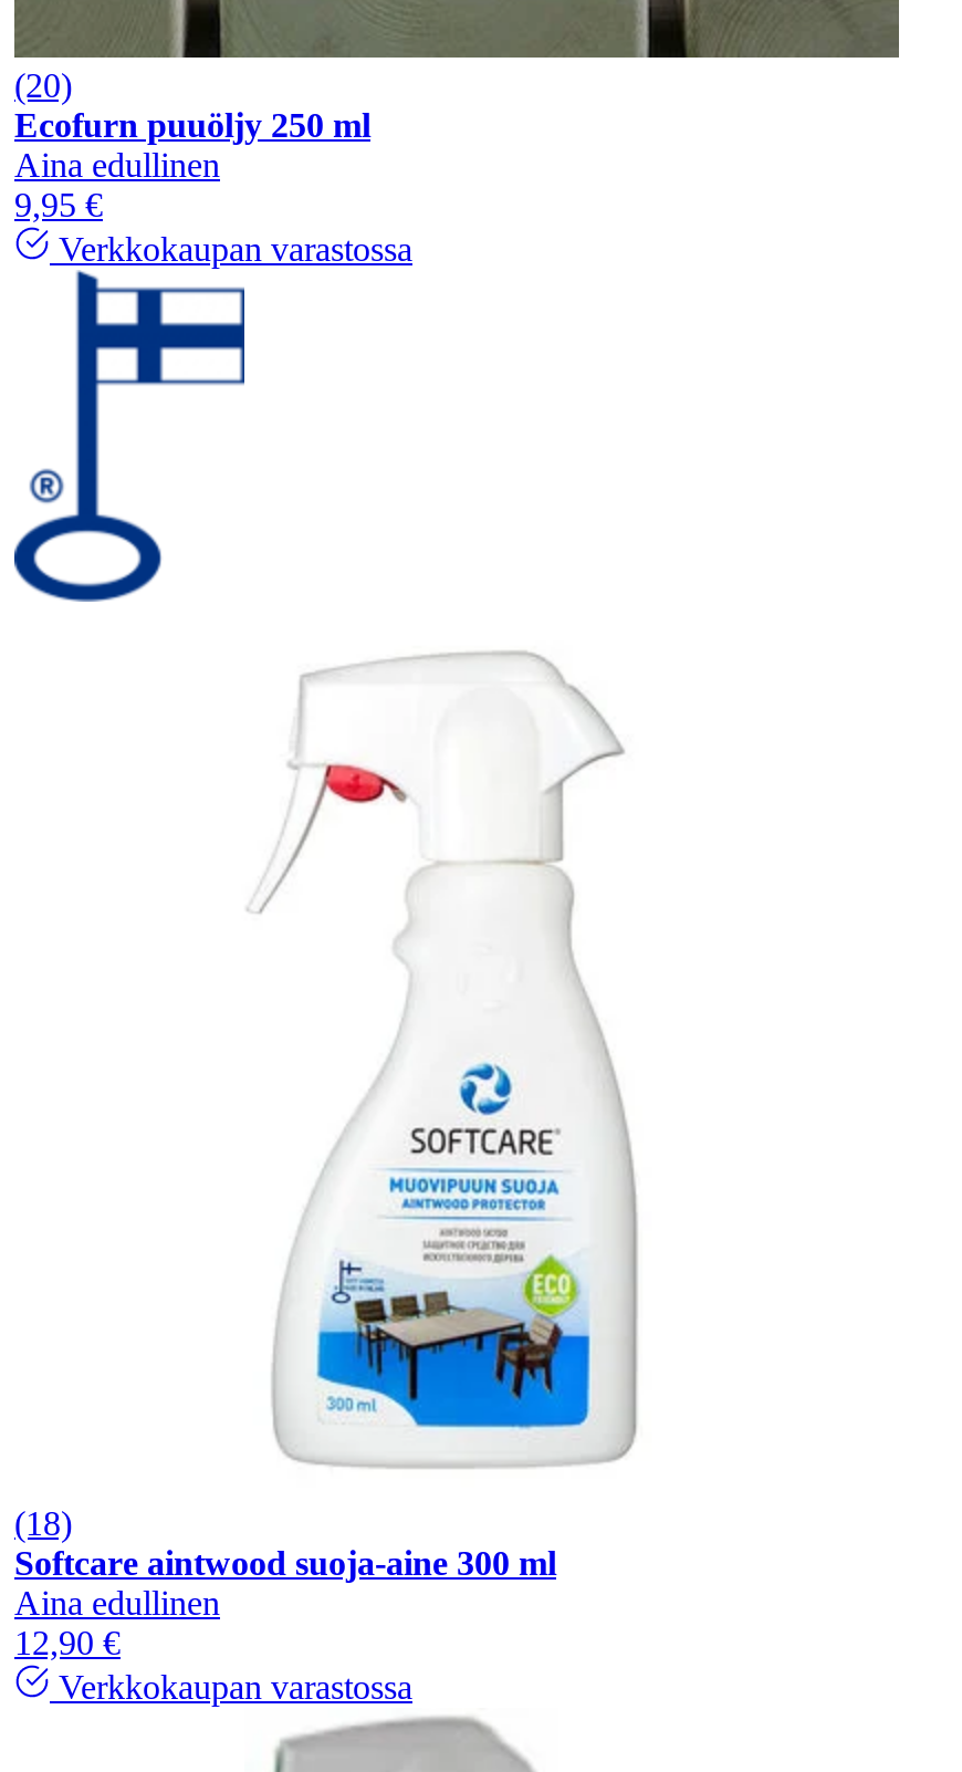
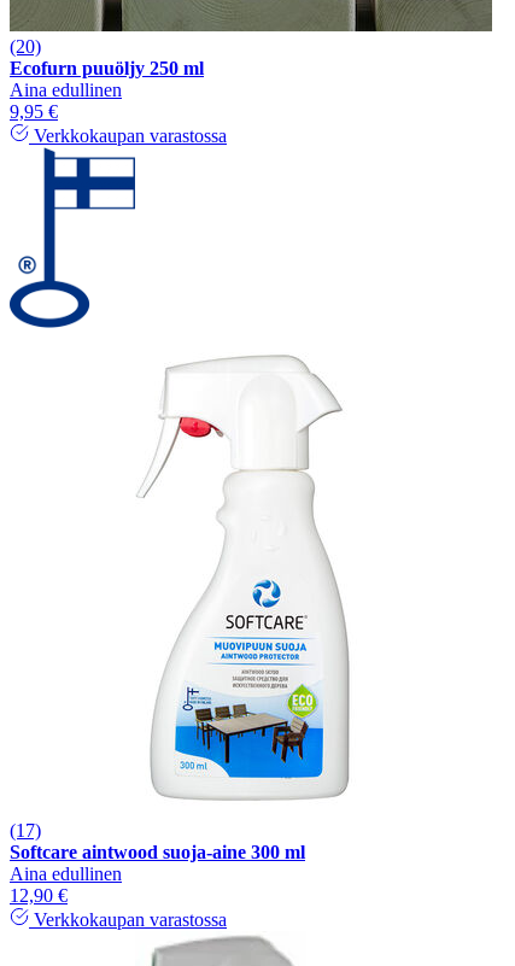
- (18)
+ (17)
